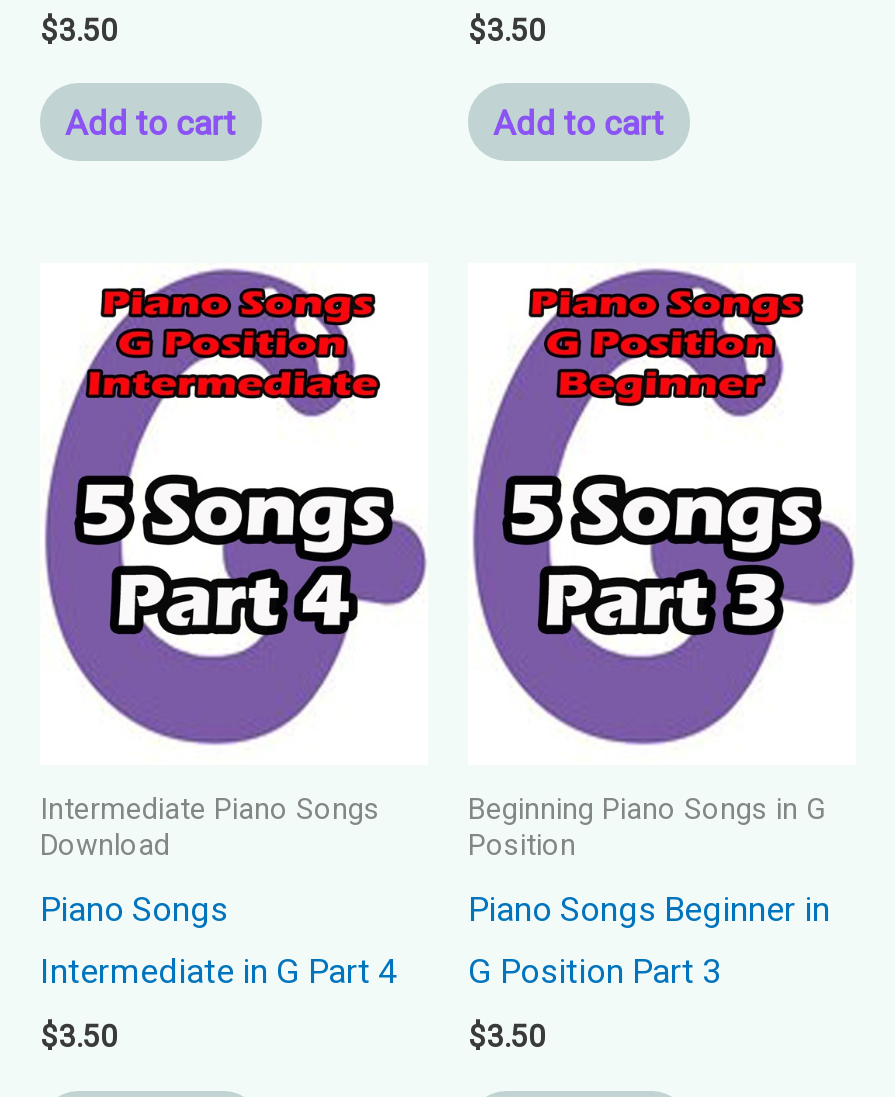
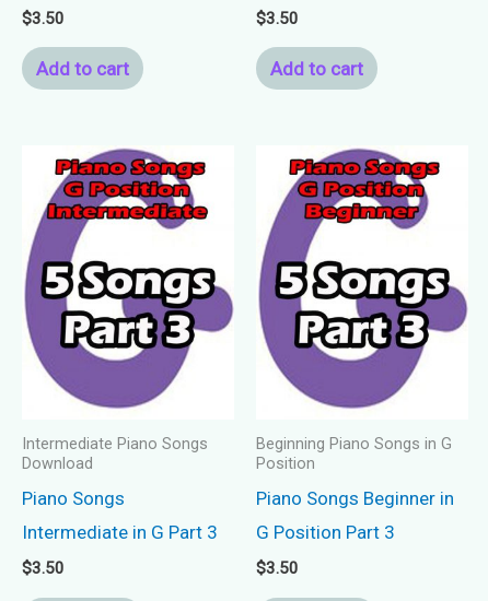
- [image]
+ [image]

- Intermediate in G Part 4
+ Intermediate in G Part 3
